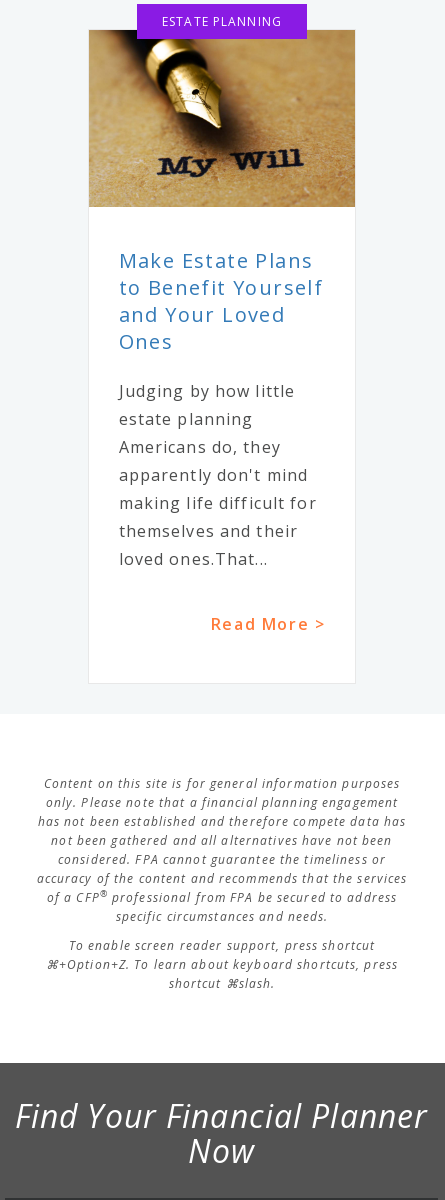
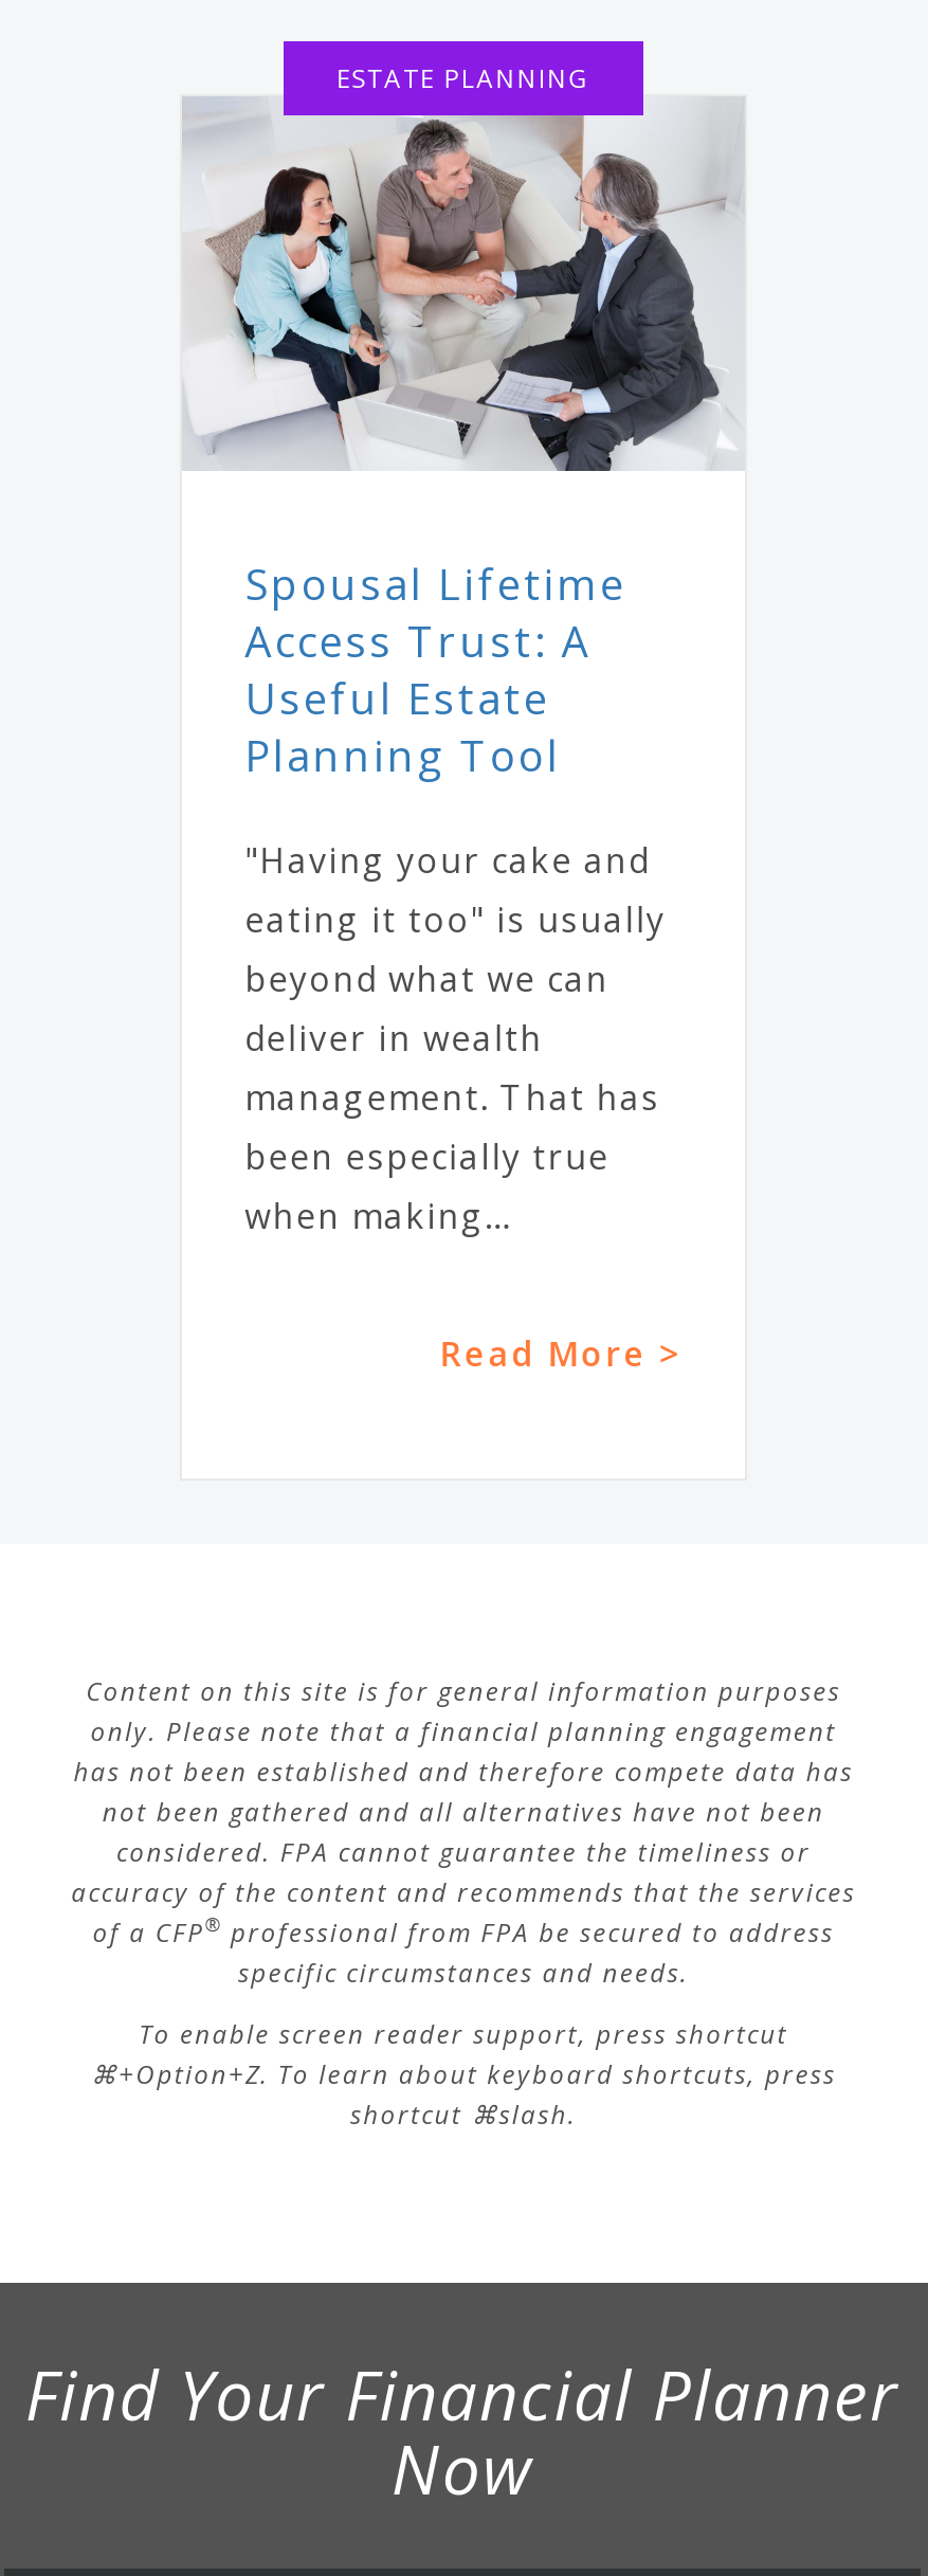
- [image]
- Make Estate Plans
- to Benefit Yourself
- and Your Loved
- Ones
+ [image]
+ Spousal Lifetime
+ Access Trust: A
+ Useful Estate
+ Planning Tool

- Judging by how little
- estate planning
- Americans do, they
- apparently don't mind
- making life difficult for
- themselves and their
- loved ones.That...
+ "Having your cake and
+ eating it too" is usually
+ beyond what we can
+ deliver in wealth
+ management. That has
+ been especially true
+ when making...
